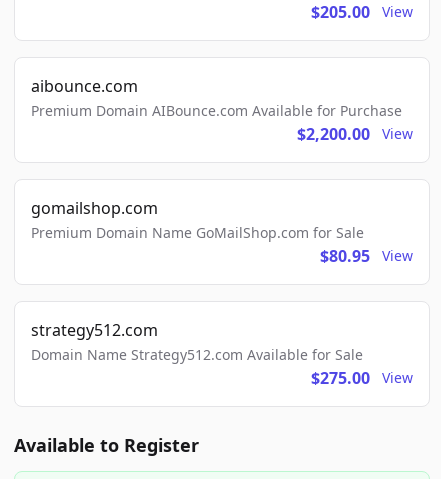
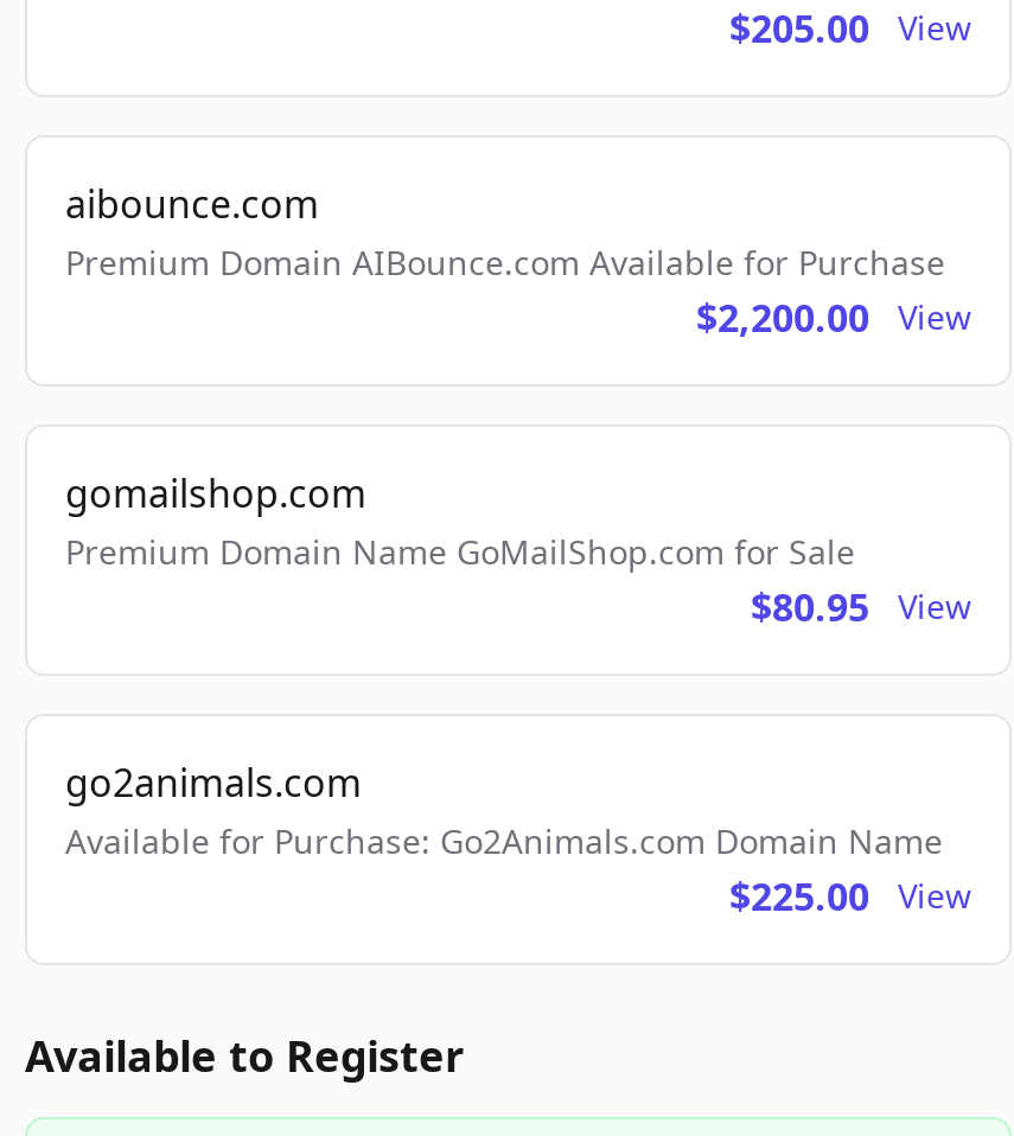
- strategy512.com
- Domain Name Strategy512.com Available for Sale
- $275.00
+ go2animals.com
+ Available for Purchase: Go2Animals.com Domain Name
+ $225.00
